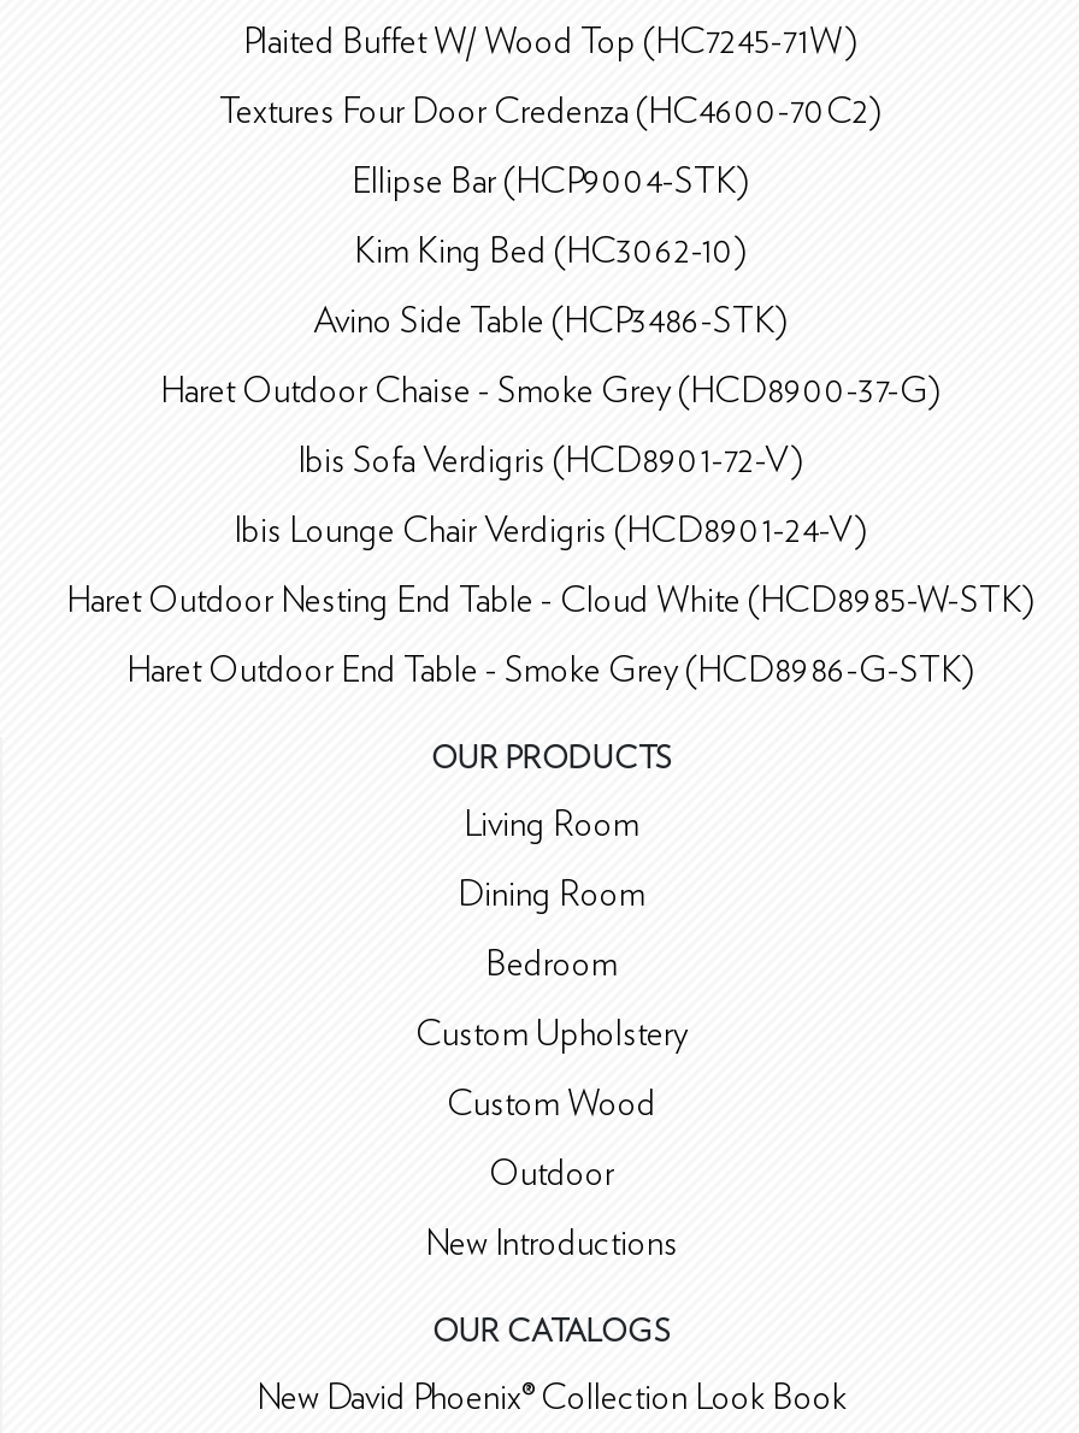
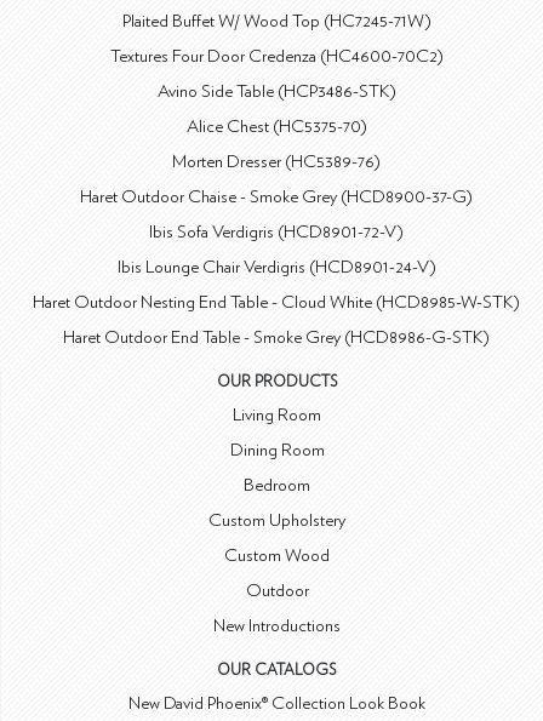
- Ellipse Bar (HCP9004-STK)
- Kim King Bed (HC3062-10)

moved up: Avino Side Table (HCP3486-STK)

+ Alice Chest (HC5375-70)
+ Morten Dresser (HC5389-76)
